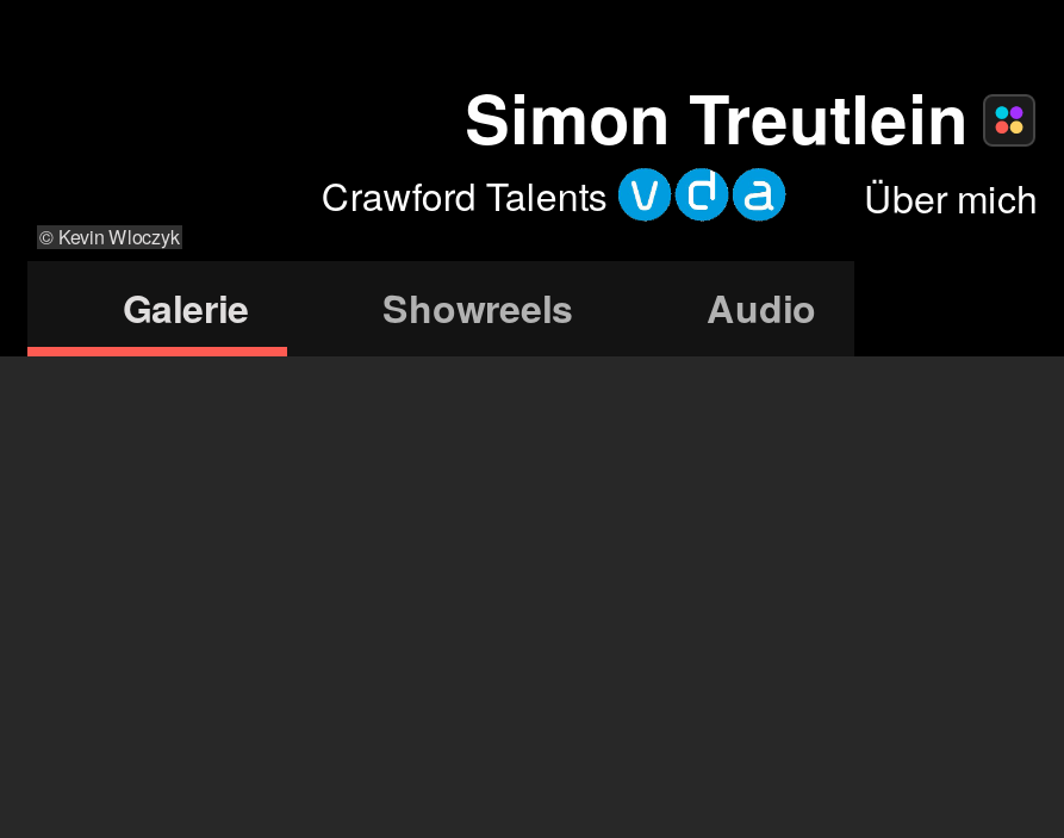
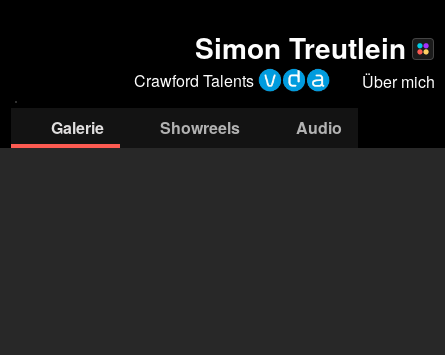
- © Kevin Wloczyk
